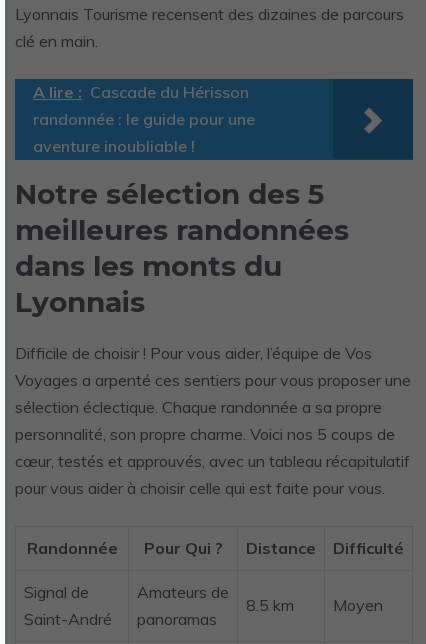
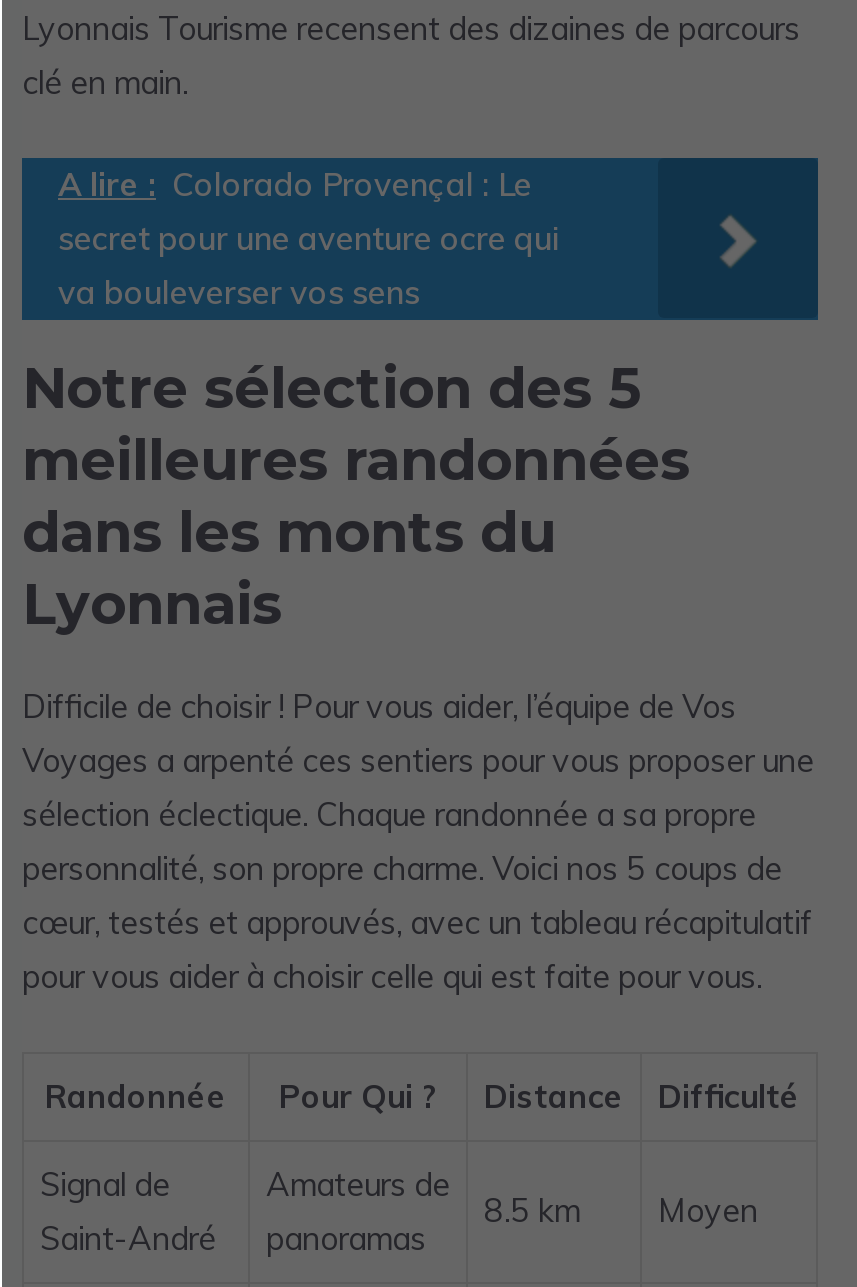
- A lire : Cascade du Hérisson
- randonnée : le guide pour une
- aventure inoubliable !
+ A lire : Colorado Provençal : Le
+ secret pour une aventure ocre qui
+ va bouleverser vos sens
